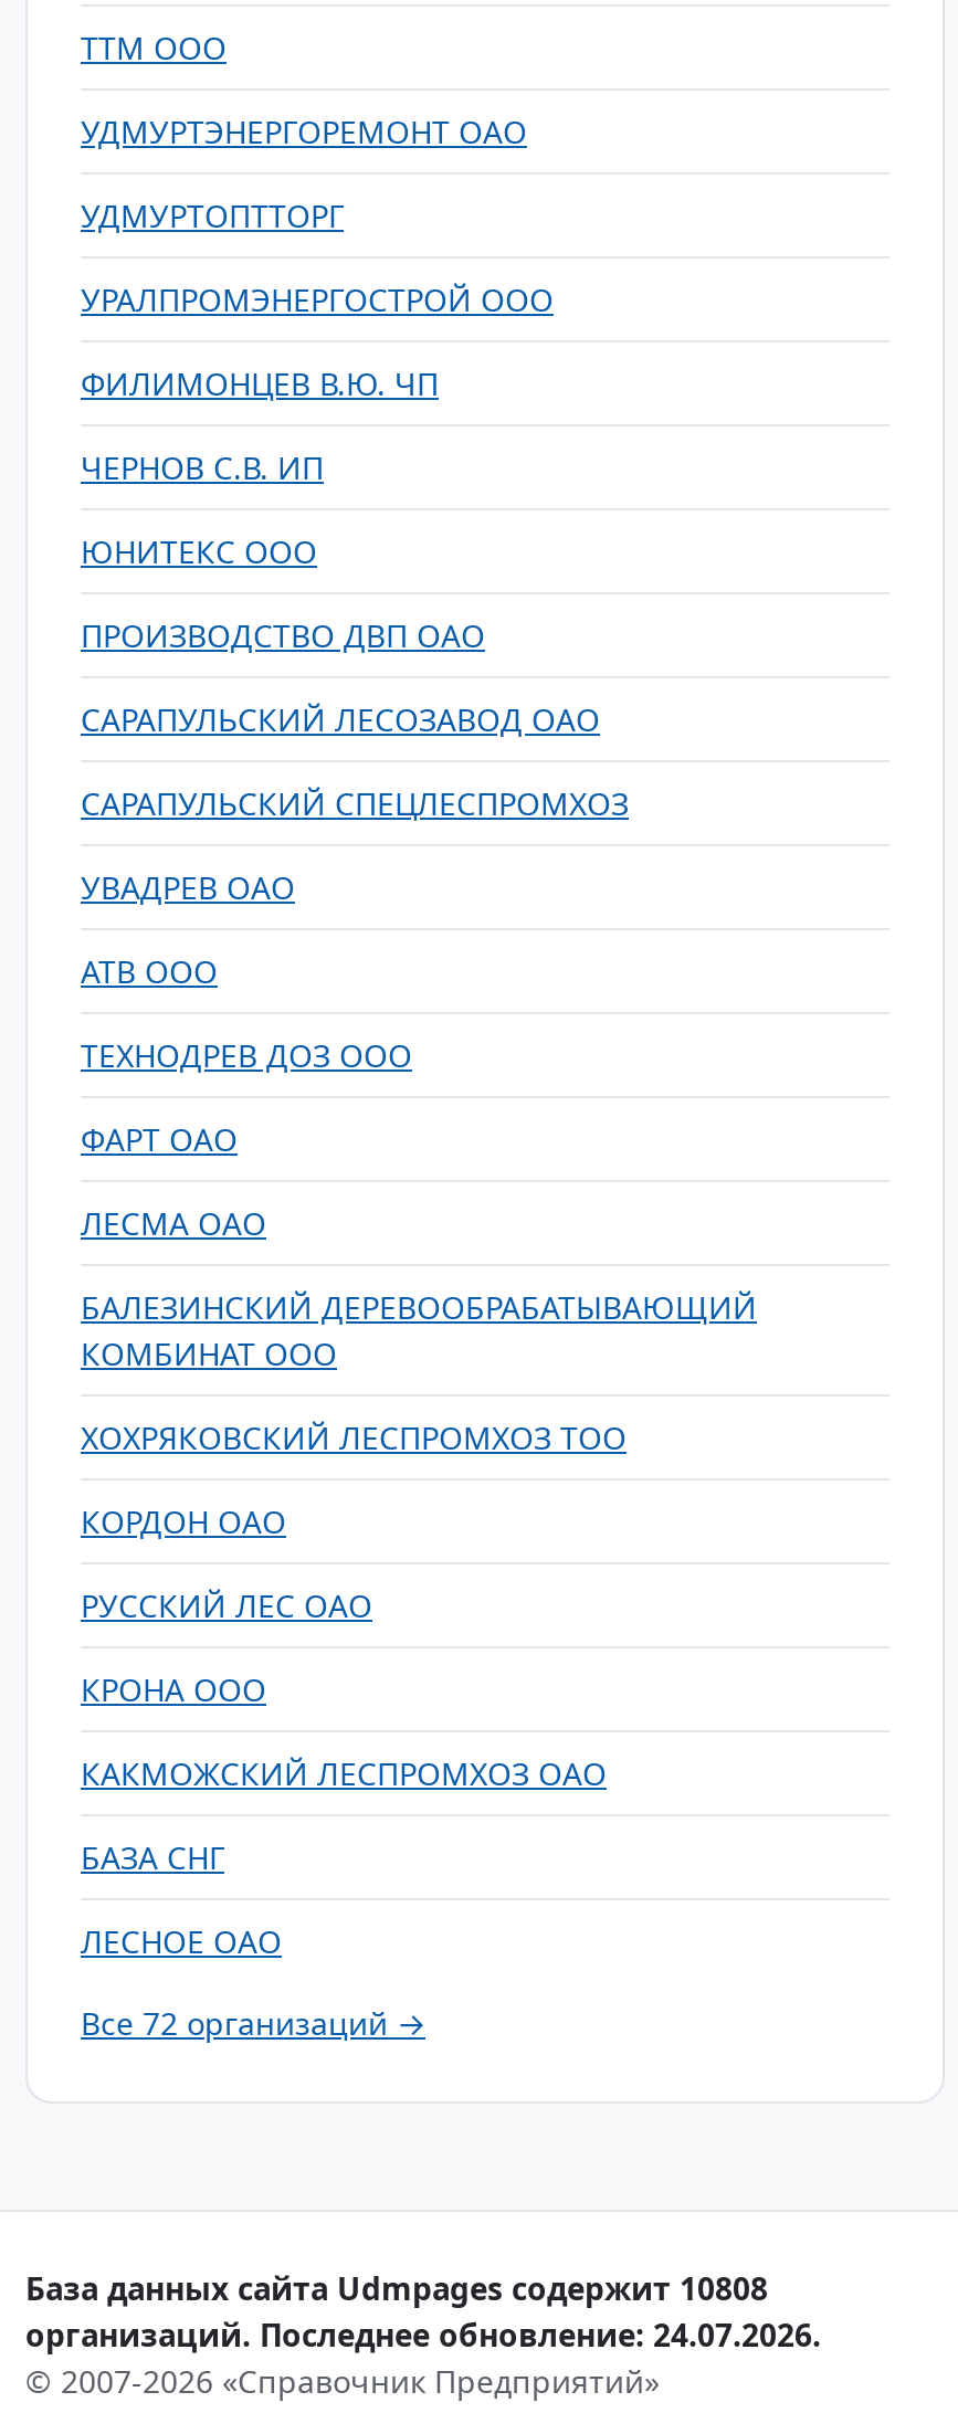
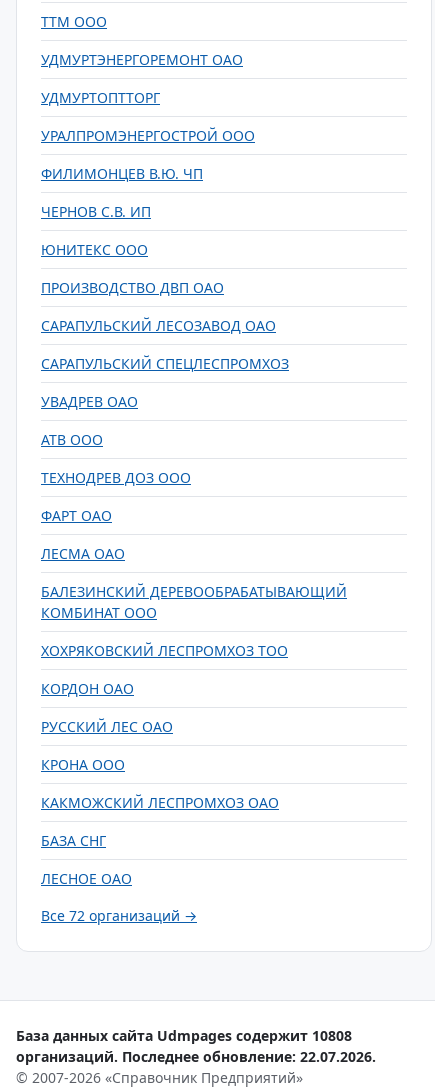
- организаций. Последнее обновление: 24.07.2026.
+ организаций. Последнее обновление: 22.07.2026.
